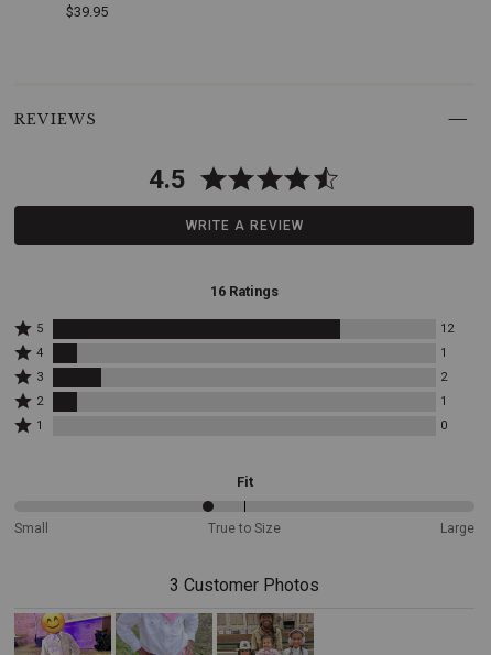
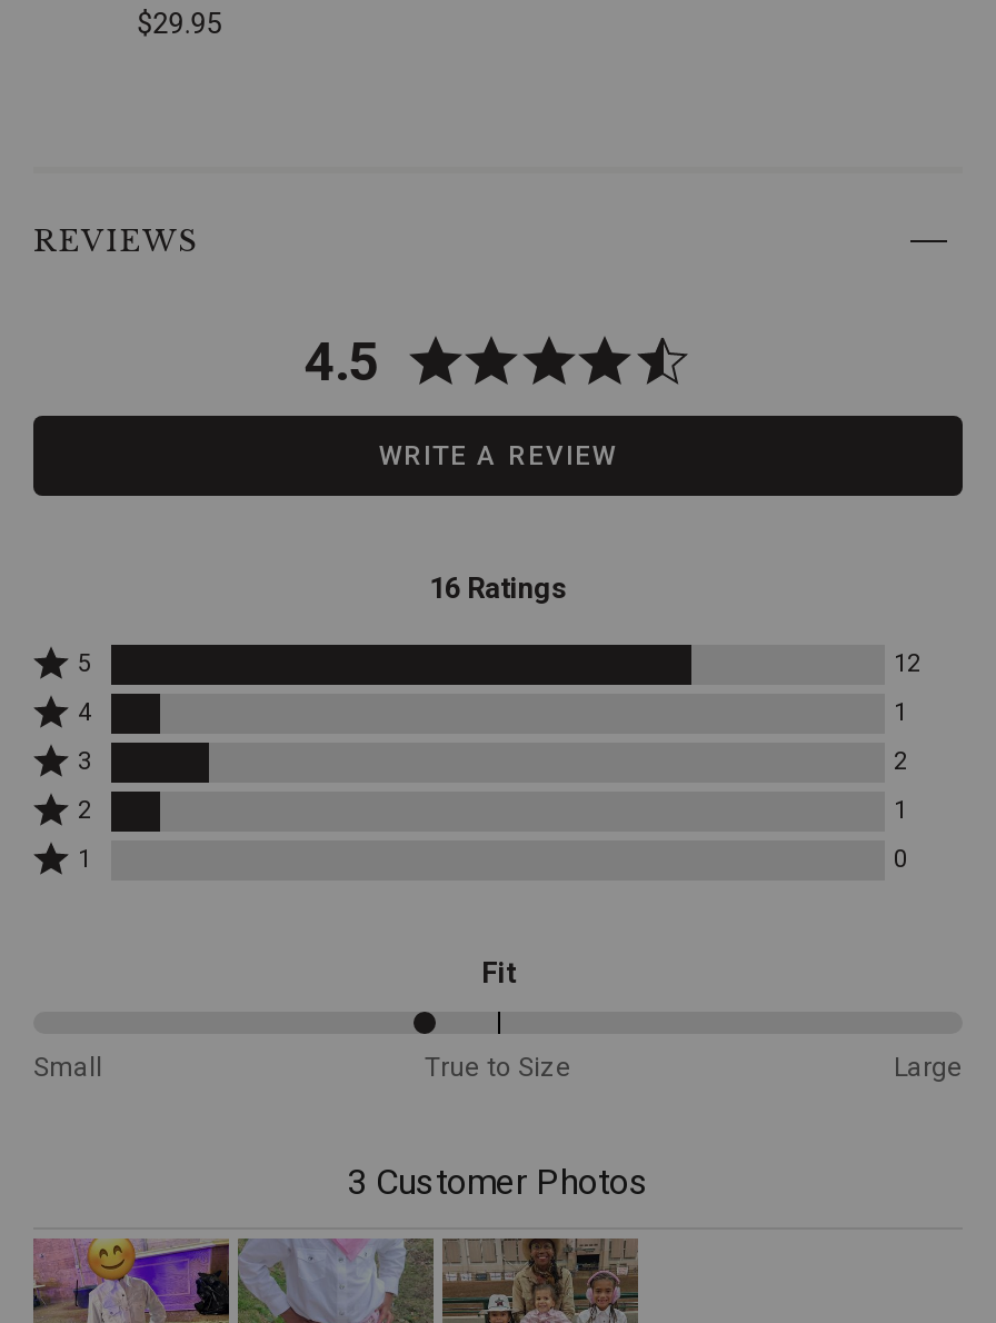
- $39.95
+ $29.95
